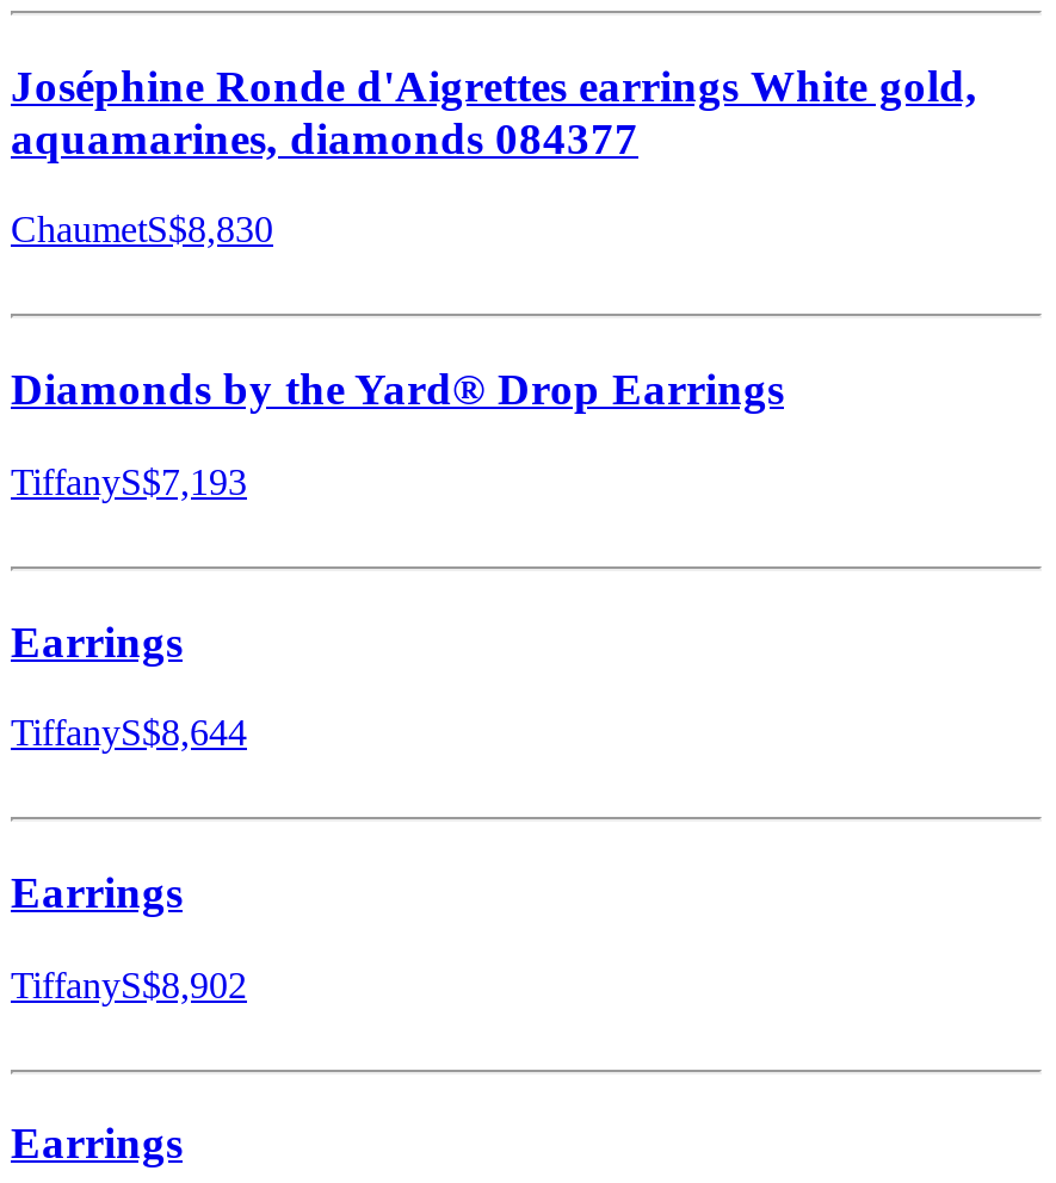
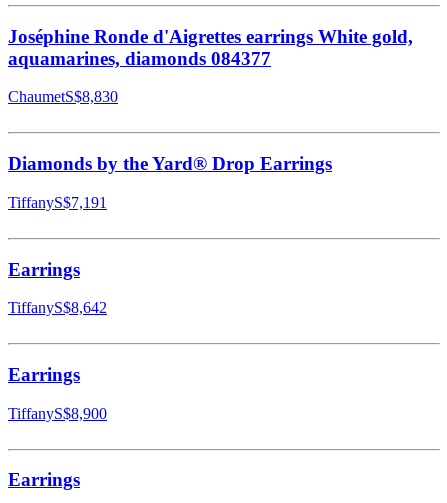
- TiffanyS$7,193
+ TiffanyS$7,191

- TiffanyS$8,644
+ TiffanyS$8,642

- TiffanyS$8,902
+ TiffanyS$8,900
